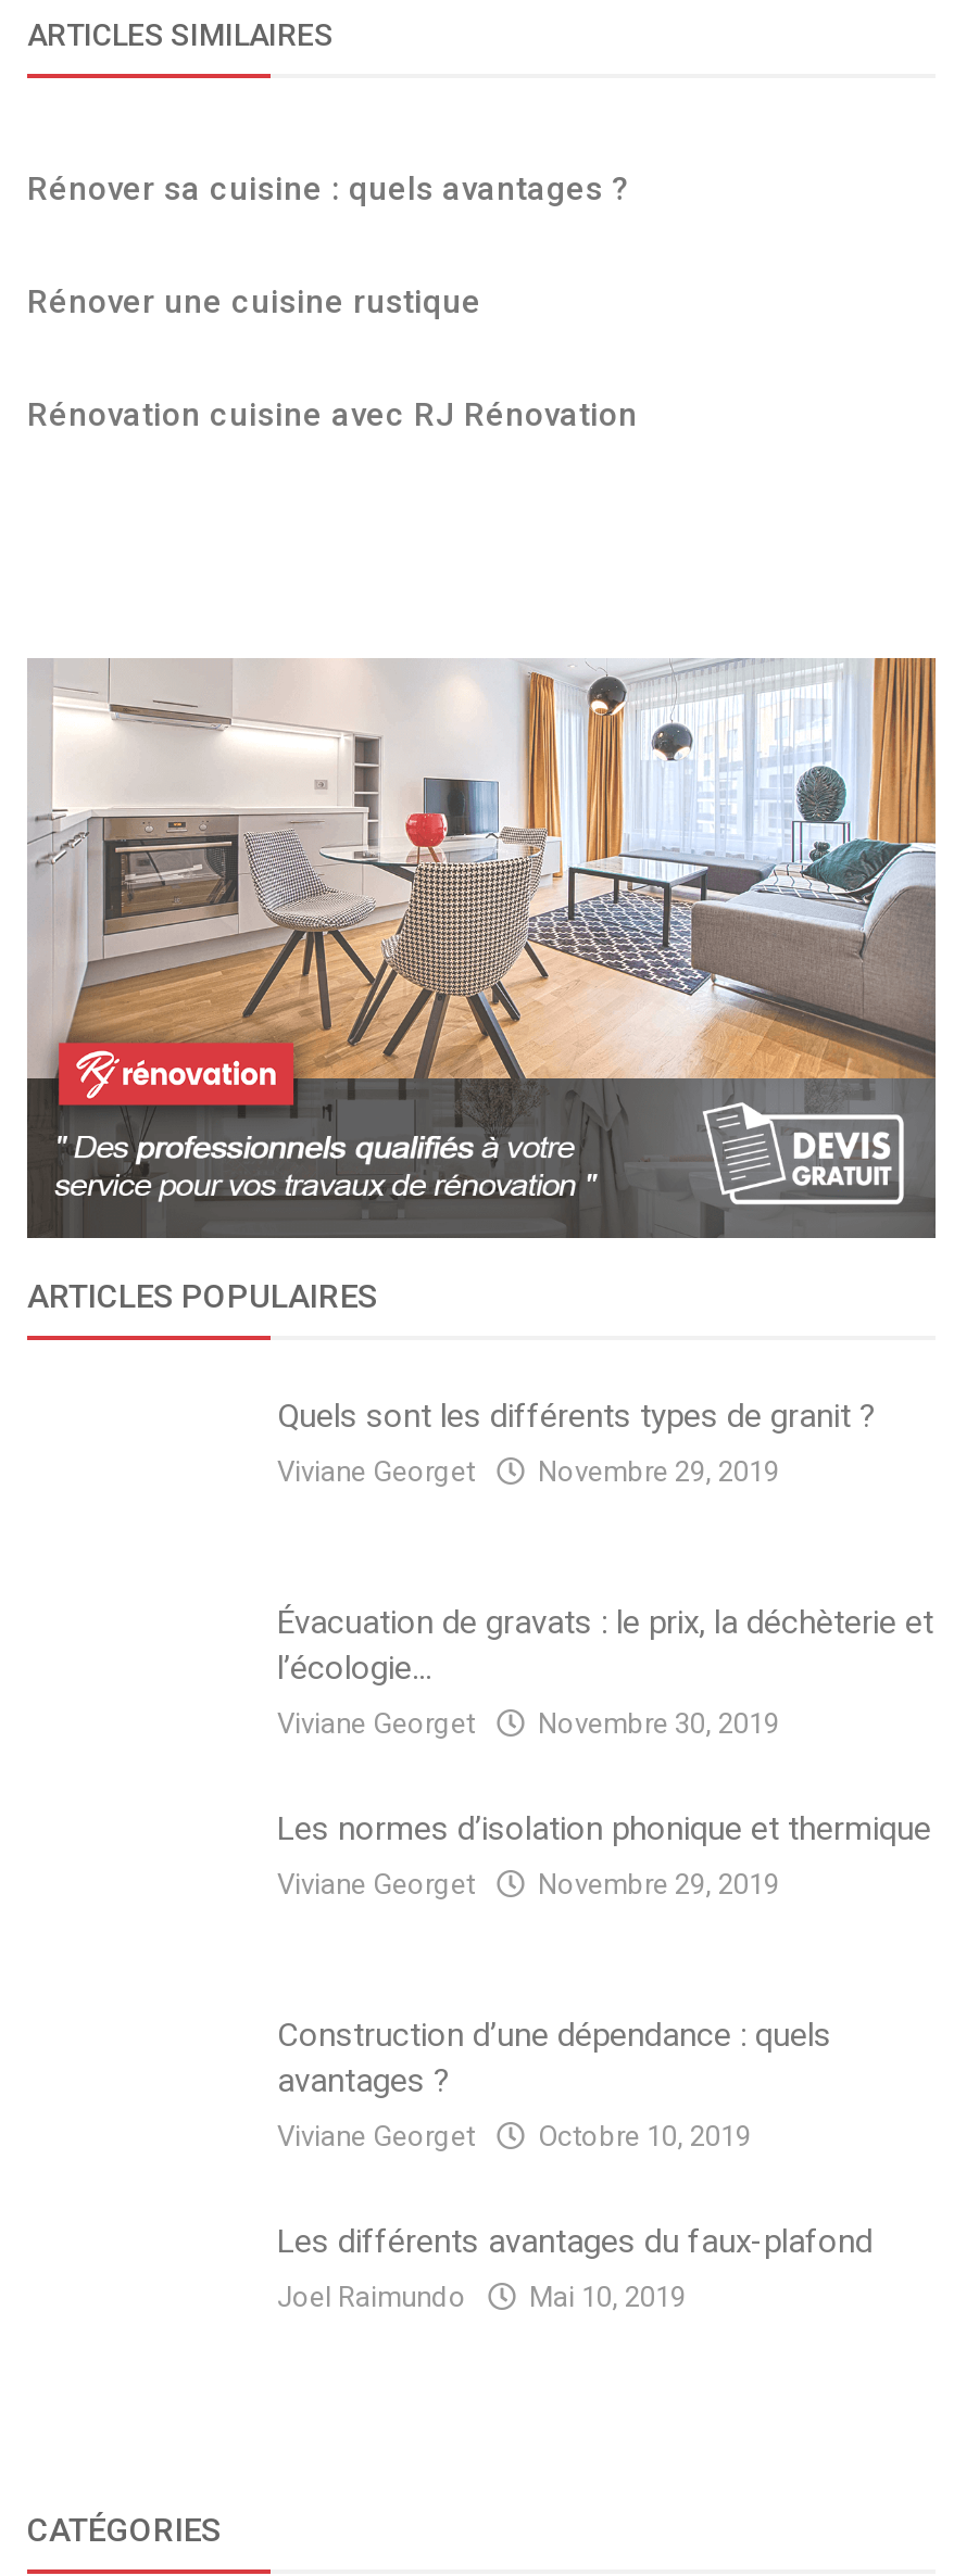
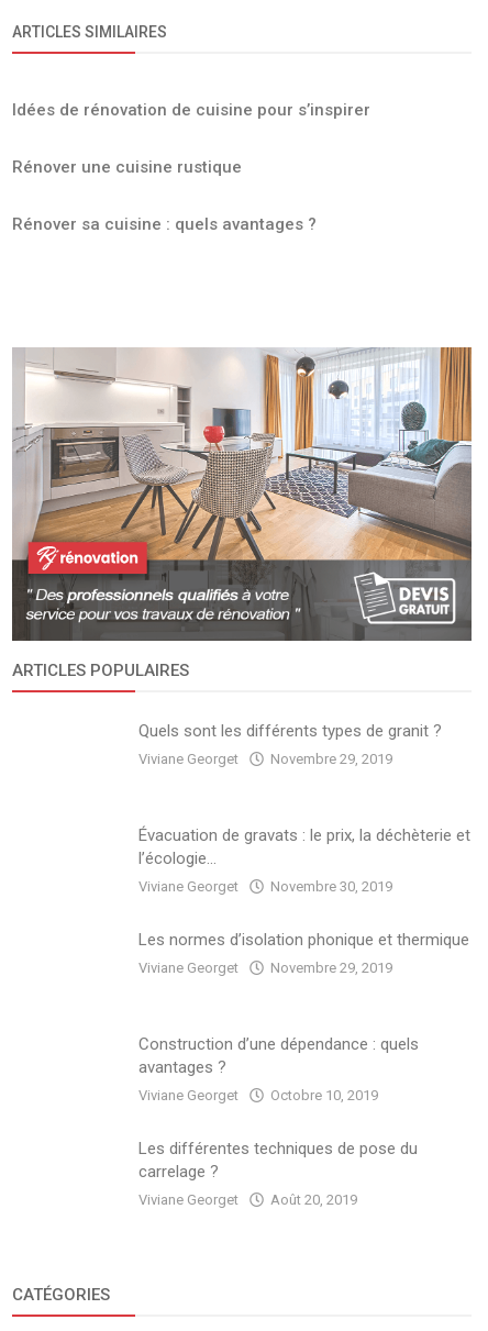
+ Idées de rénovation de cuisine pour s’inspirer

moved down: Rénover sa cuisine : quels avantages ?

- Rénovation cuisine avec RJ Rénovation

- Les différents avantages du faux-plafond
+ Les différentes techniques de pose du
+ carrelage ?

- Joel Raimundo
- Mai 10, 2019
+ Viviane Georget
+ Août 20, 2019
